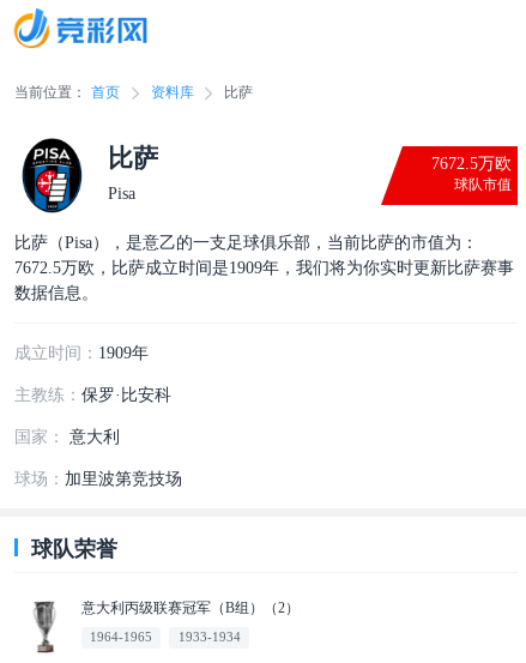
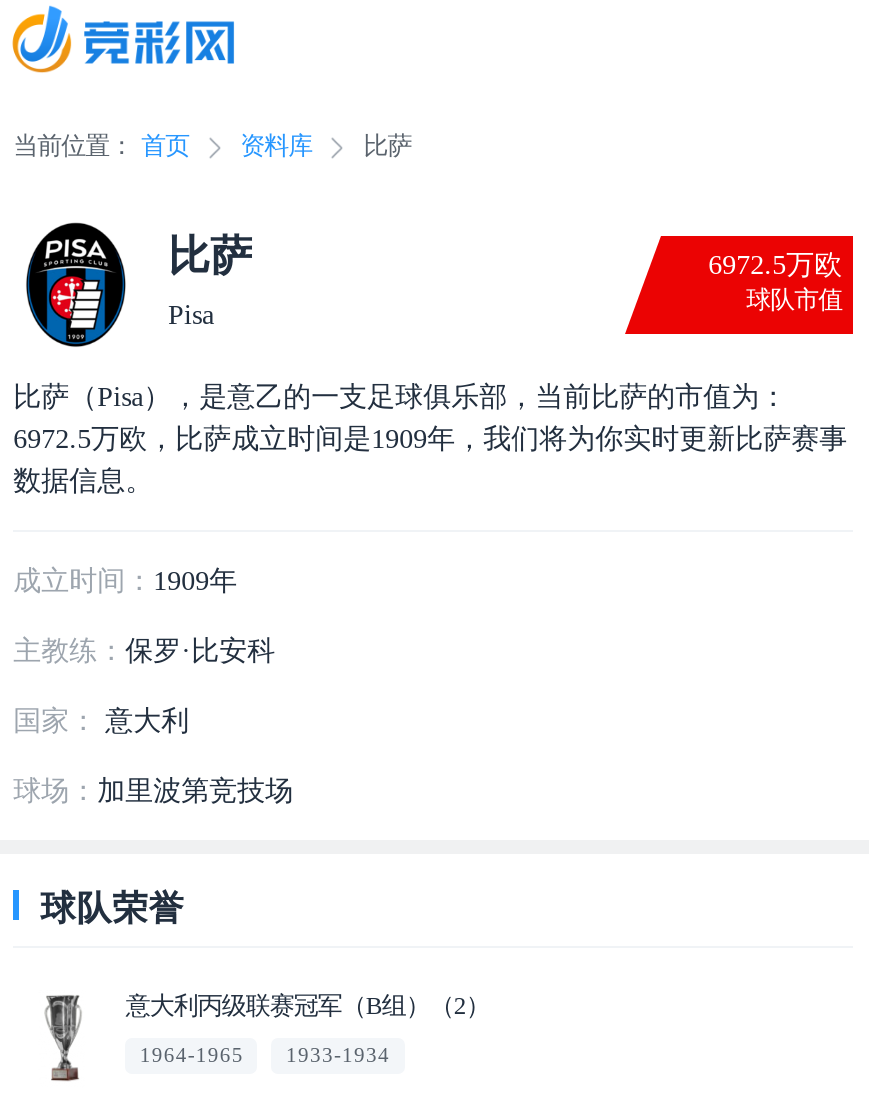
- 7672.5万欧
+ 6972.5万欧

- 7672.5万欧，比萨成立时间是1909年，我们将为你实时更新比萨赛事
+ 6972.5万欧，比萨成立时间是1909年，我们将为你实时更新比萨赛事
